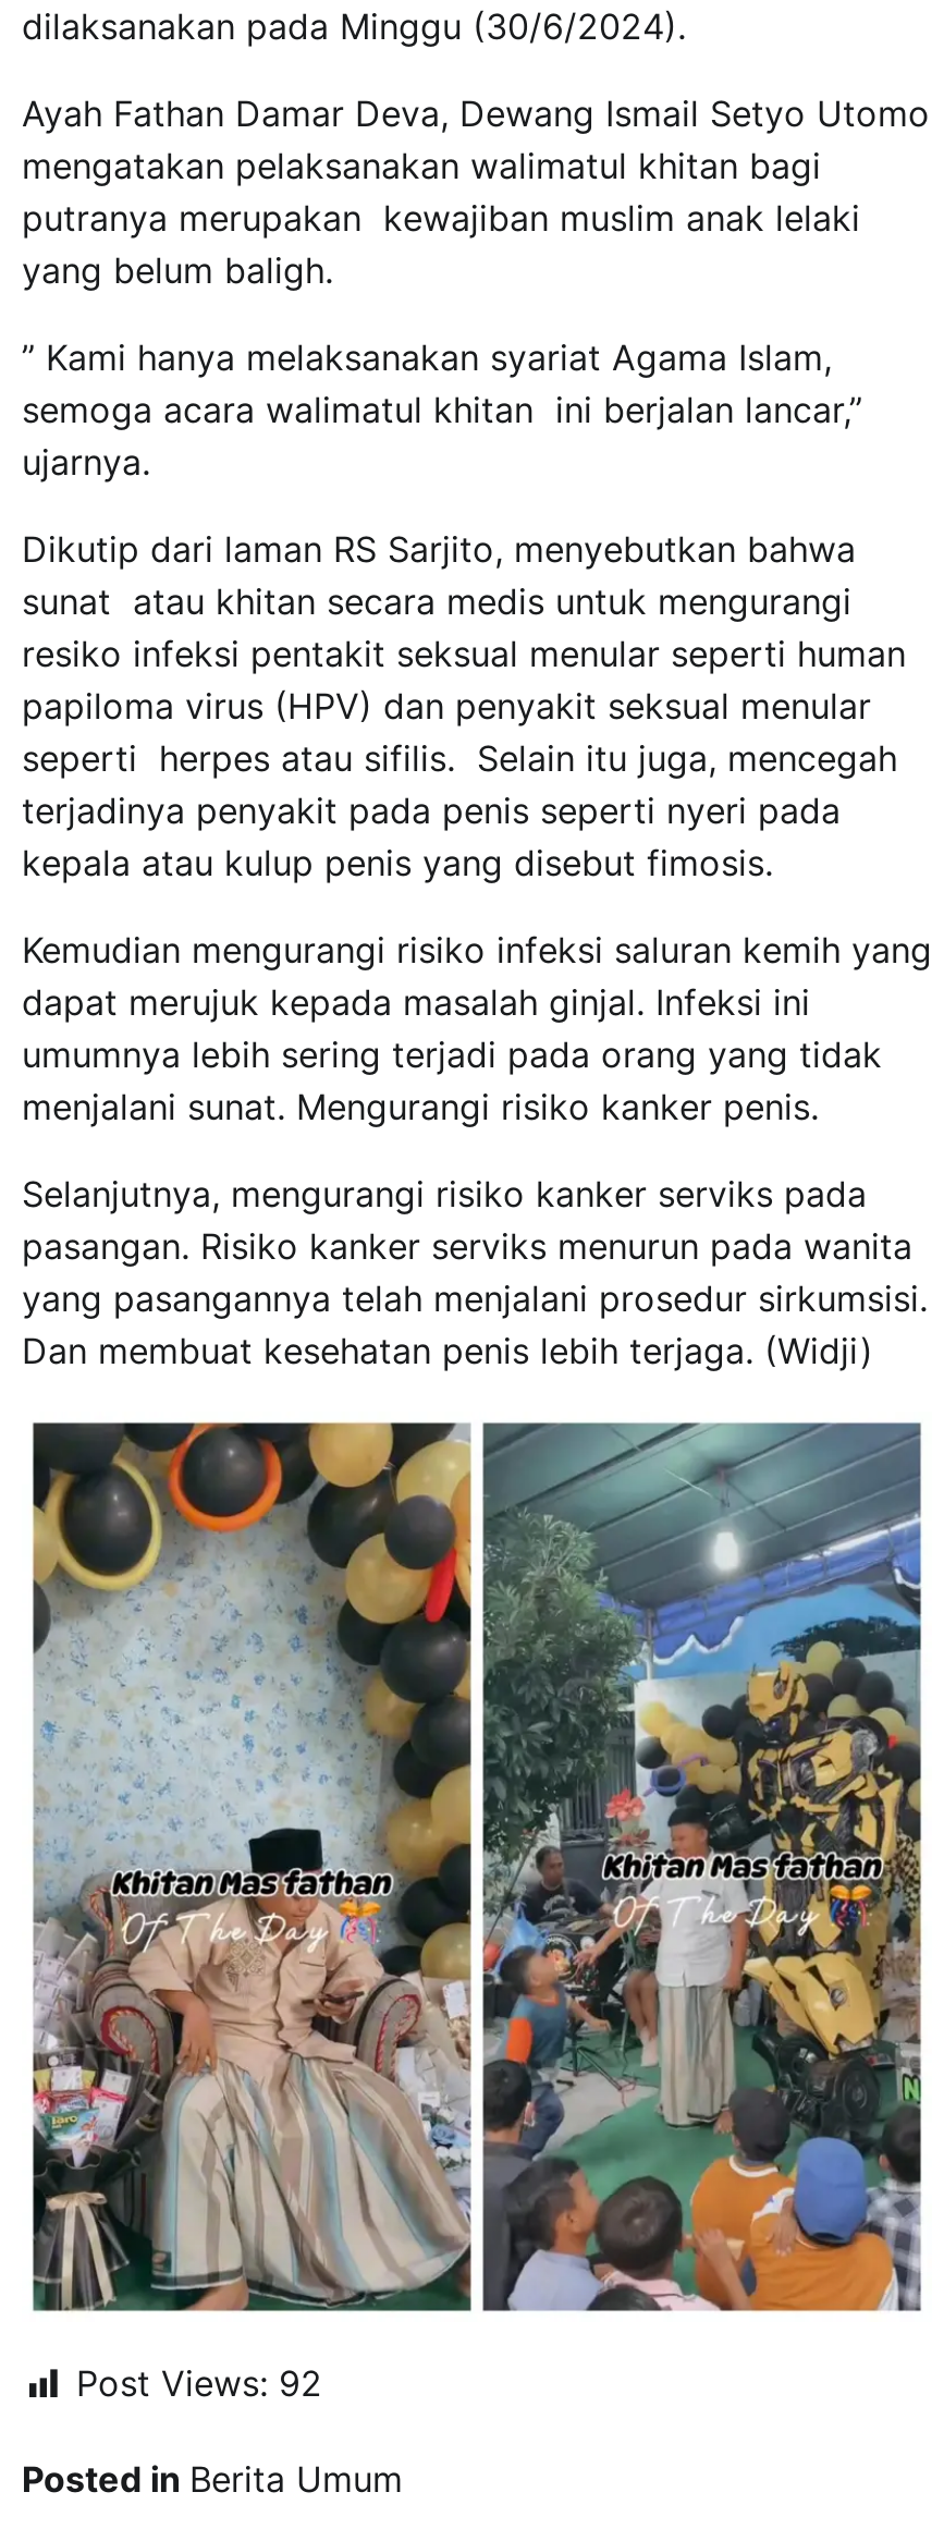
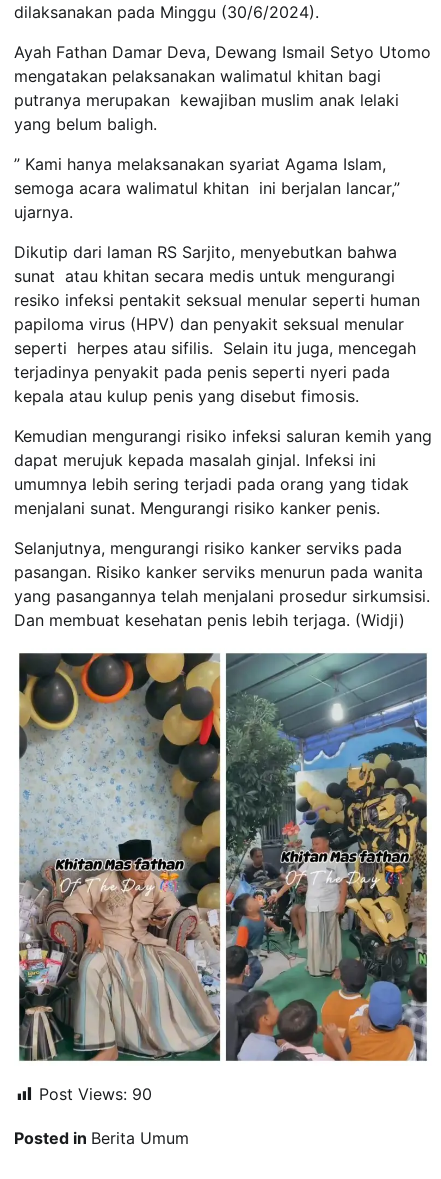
- Post Views: 92
+ Post Views: 90
